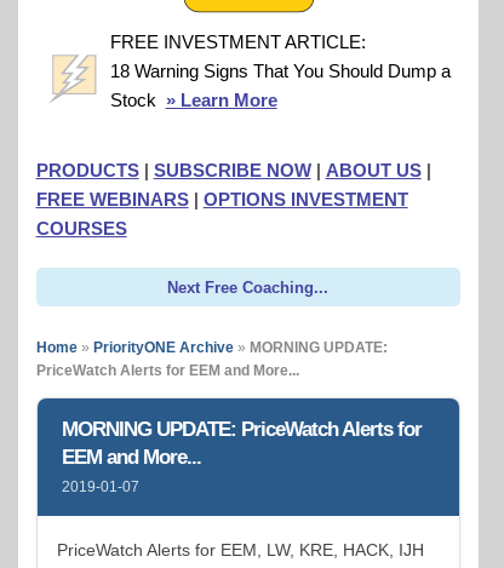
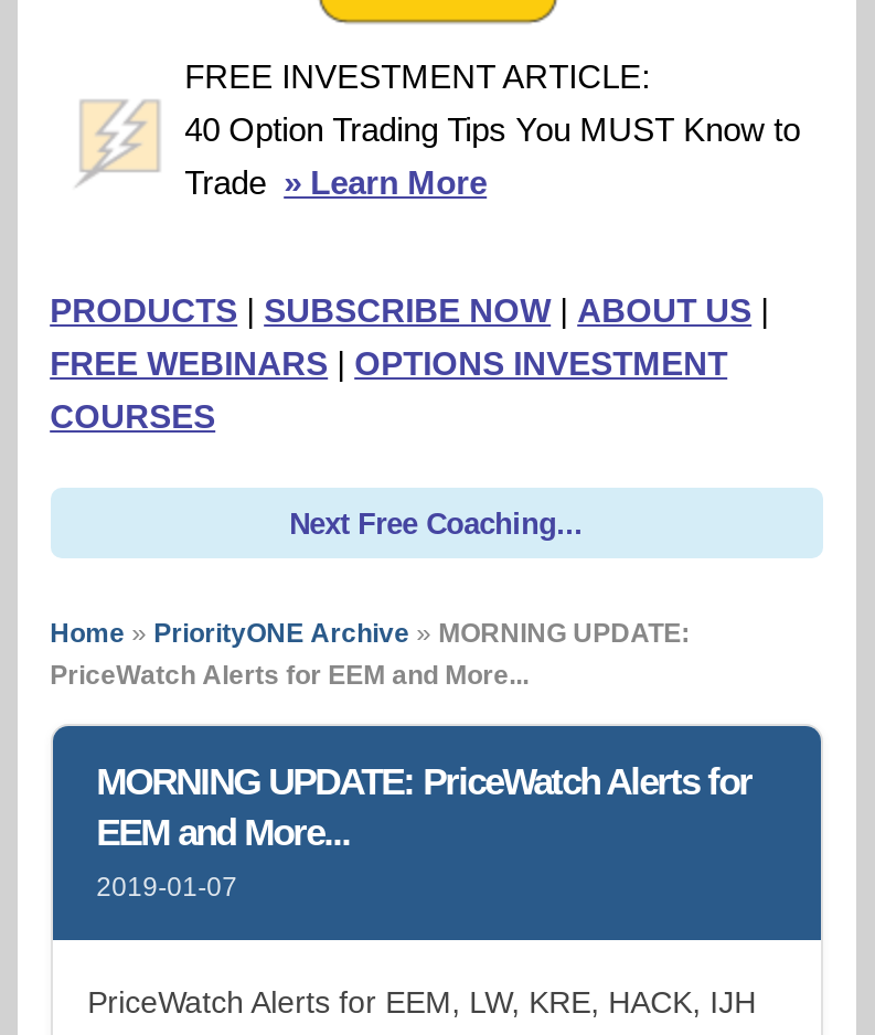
- 18 Warning Signs That You Should Dump a
+ 40 Option Trading Tips You MUST Know to

- Stock» Learn More
+ Trade» Learn More
